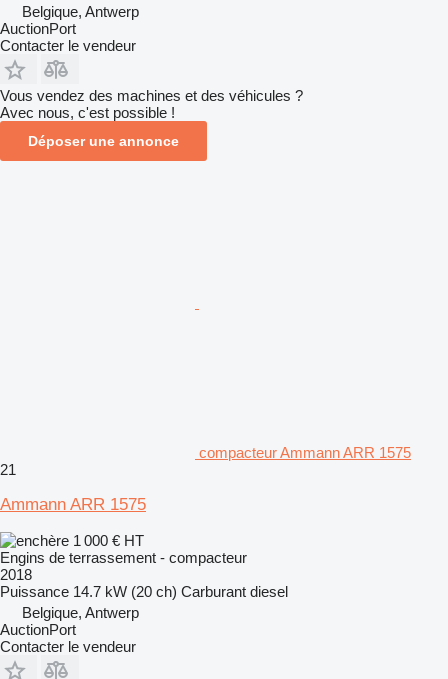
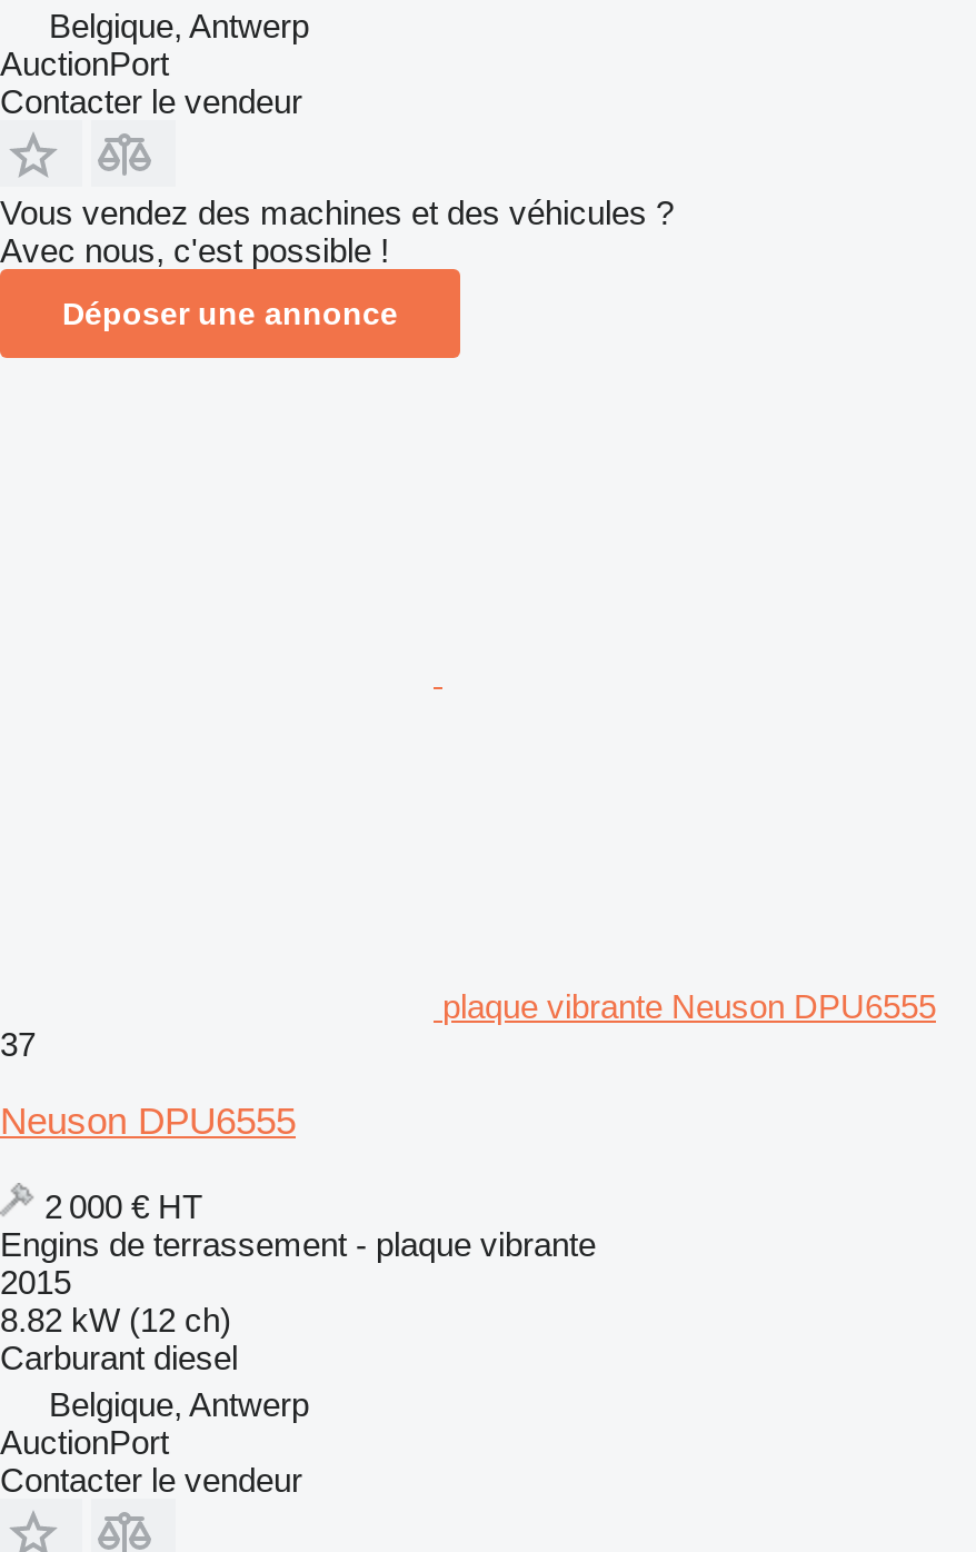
- compacteur Ammann ARR 1575
- 21
+ plaque vibrante Neuson DPU6555
+ 37

- Ammann ARR 1575
+ Neuson DPU6555

- 1 000 €HT
- Engins de terrassement - compacteur
- 2018
- Puissance 14.7 kW (20 ch) Carburant diesel
+ 2 000 €HT
+ Engins de terrassement - plaque vibrante
+ 2015
+ 8.82 kW (12 ch)
+ Carburant diesel
